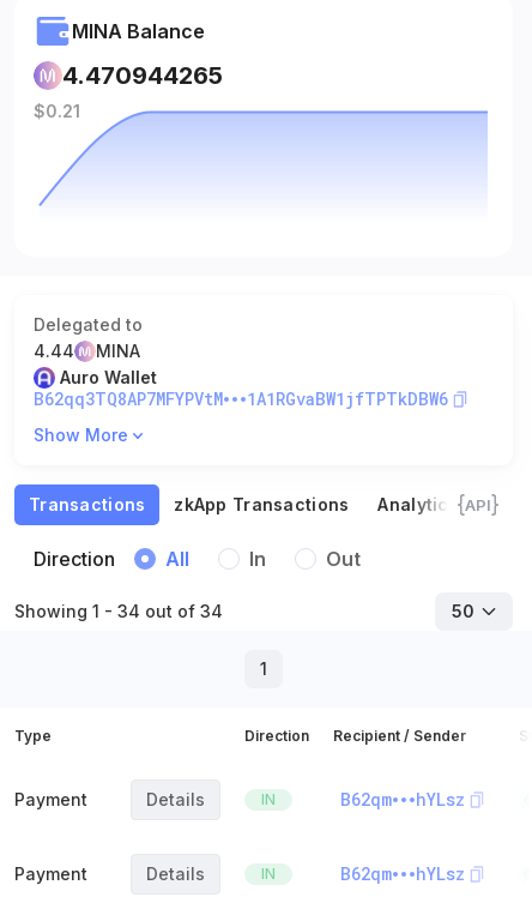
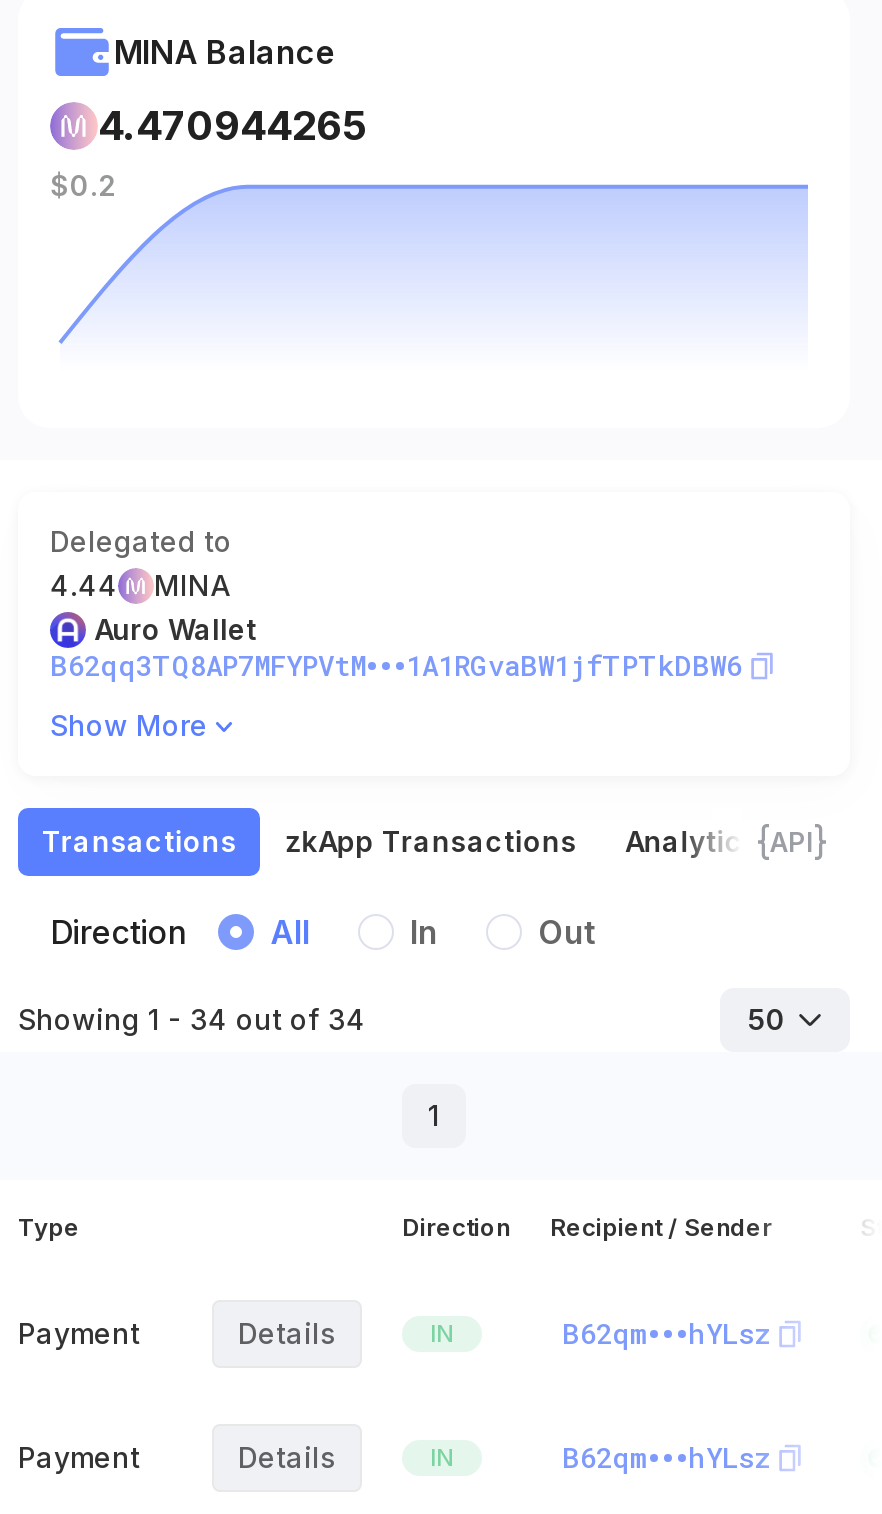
- $0.21
+ $0.2
